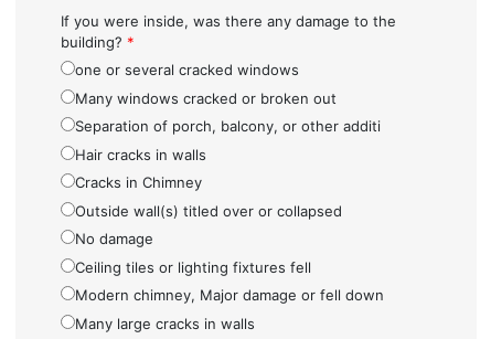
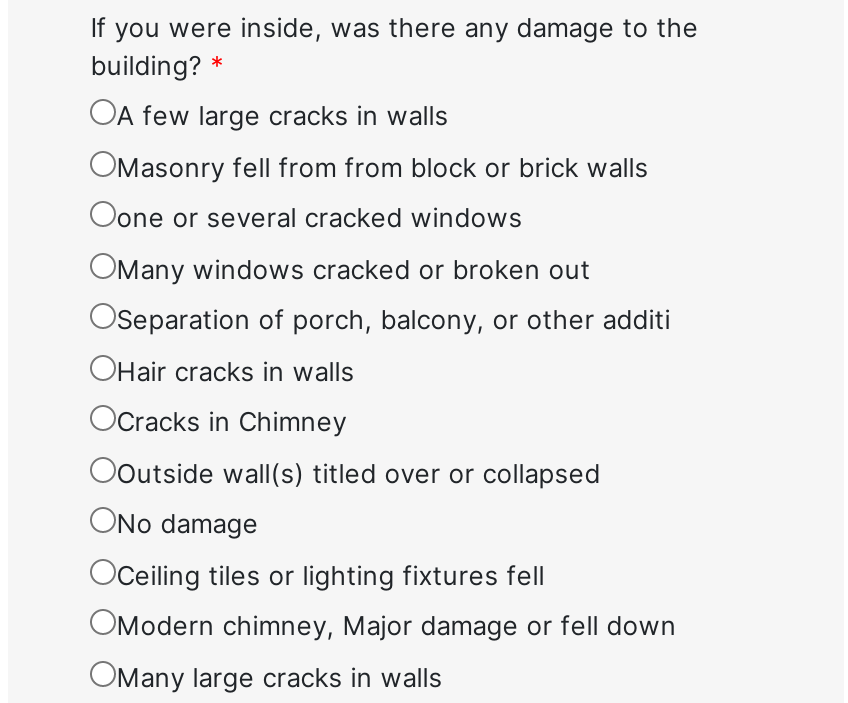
+ A few large cracks in walls
+ Masonry fell from from block or brick walls
